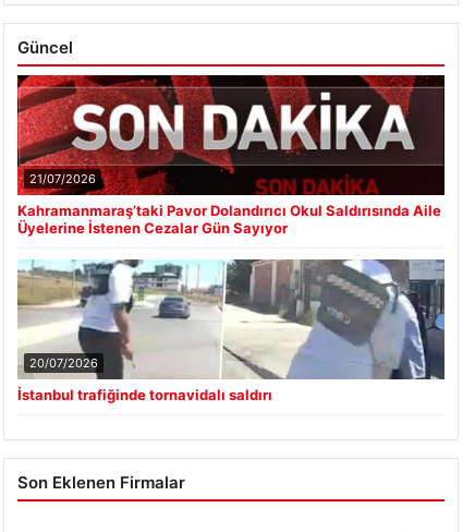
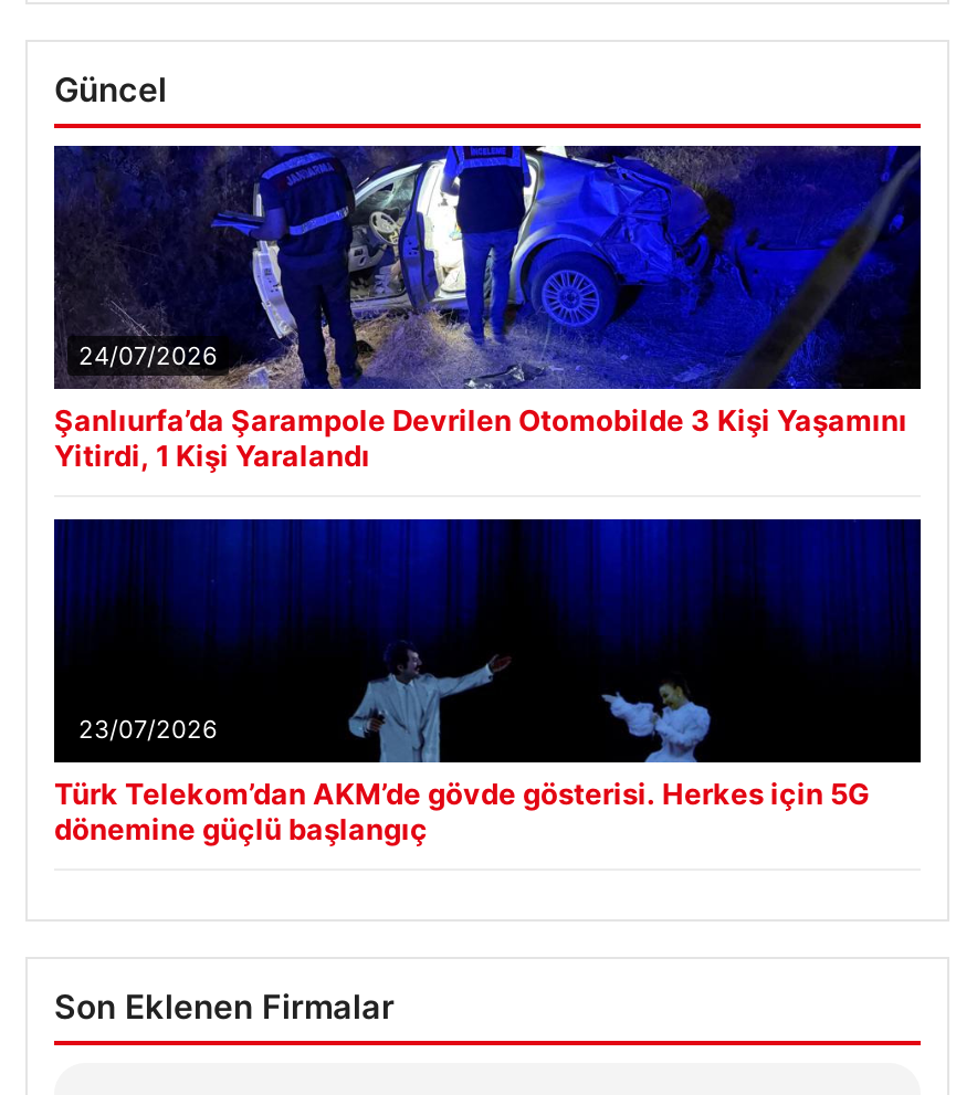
- [image]
- 21/07/2026
+ [image]
+ 24/07/2026

- Kahramanmaraş’taki Pavor Dolandırıcı Okul Saldırısında Aile
- Üyelerine İstenen Cezalar Gün Sayıyor
+ Şanlıurfa’da Şarampole Devrilen Otomobilde 3 Kişi Yaşamını
+ Yitirdi, 1 Kişi Yaralandı

- [image]
- 20/07/2026
+ [image]
+ 23/07/2026

- İstanbul trafiğinde tornavidalı saldırı
+ Türk Telekom’dan AKM’de gövde gösterisi. Herkes için 5G
+ dönemine güçlü başlangıç
